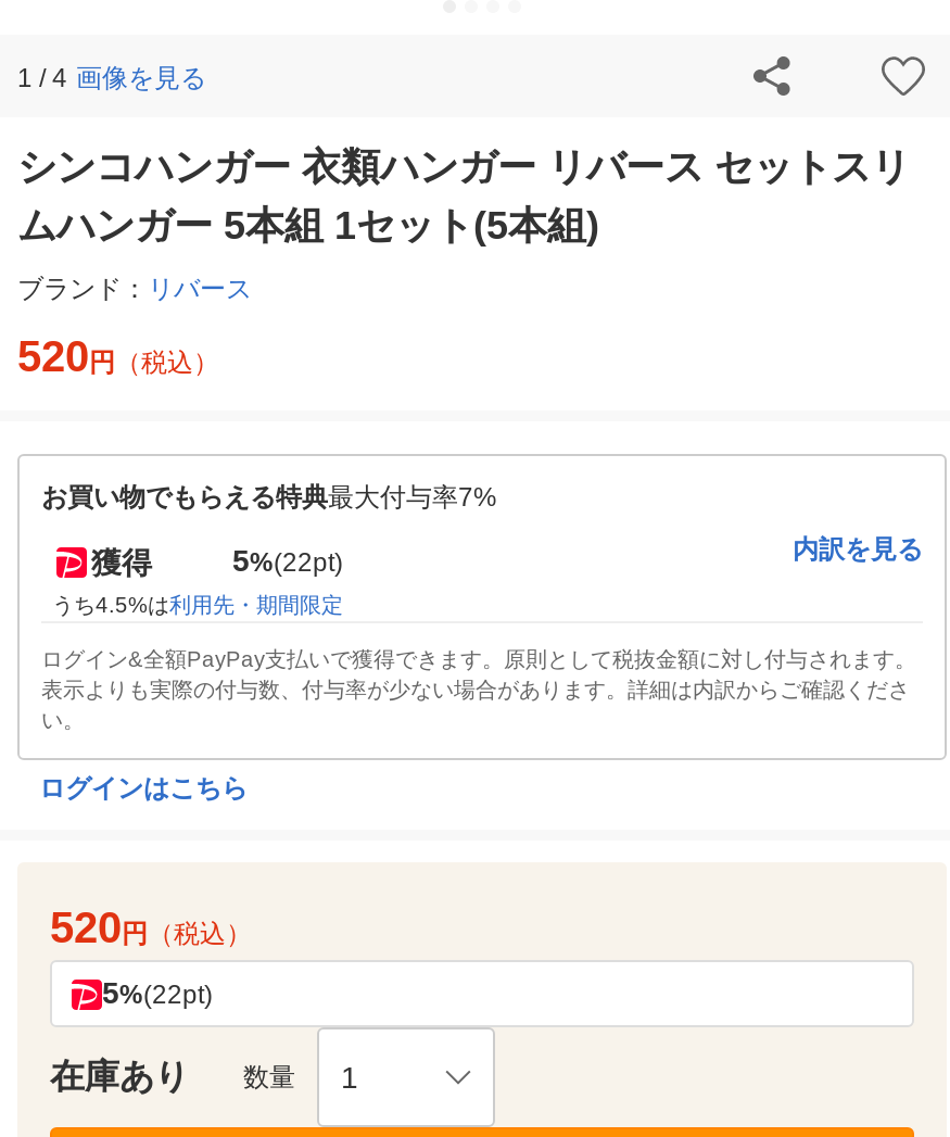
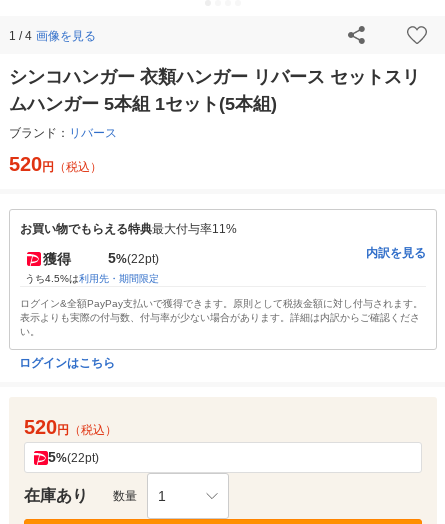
- お買い物でもらえる特典最大付与率7%
+ お買い物でもらえる特典最大付与率11%
